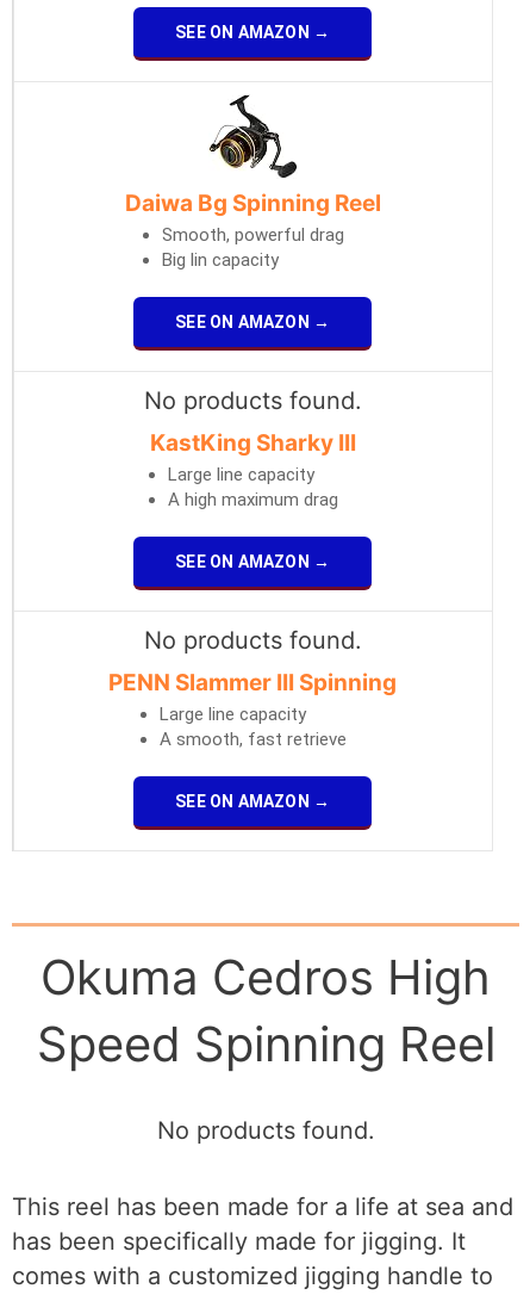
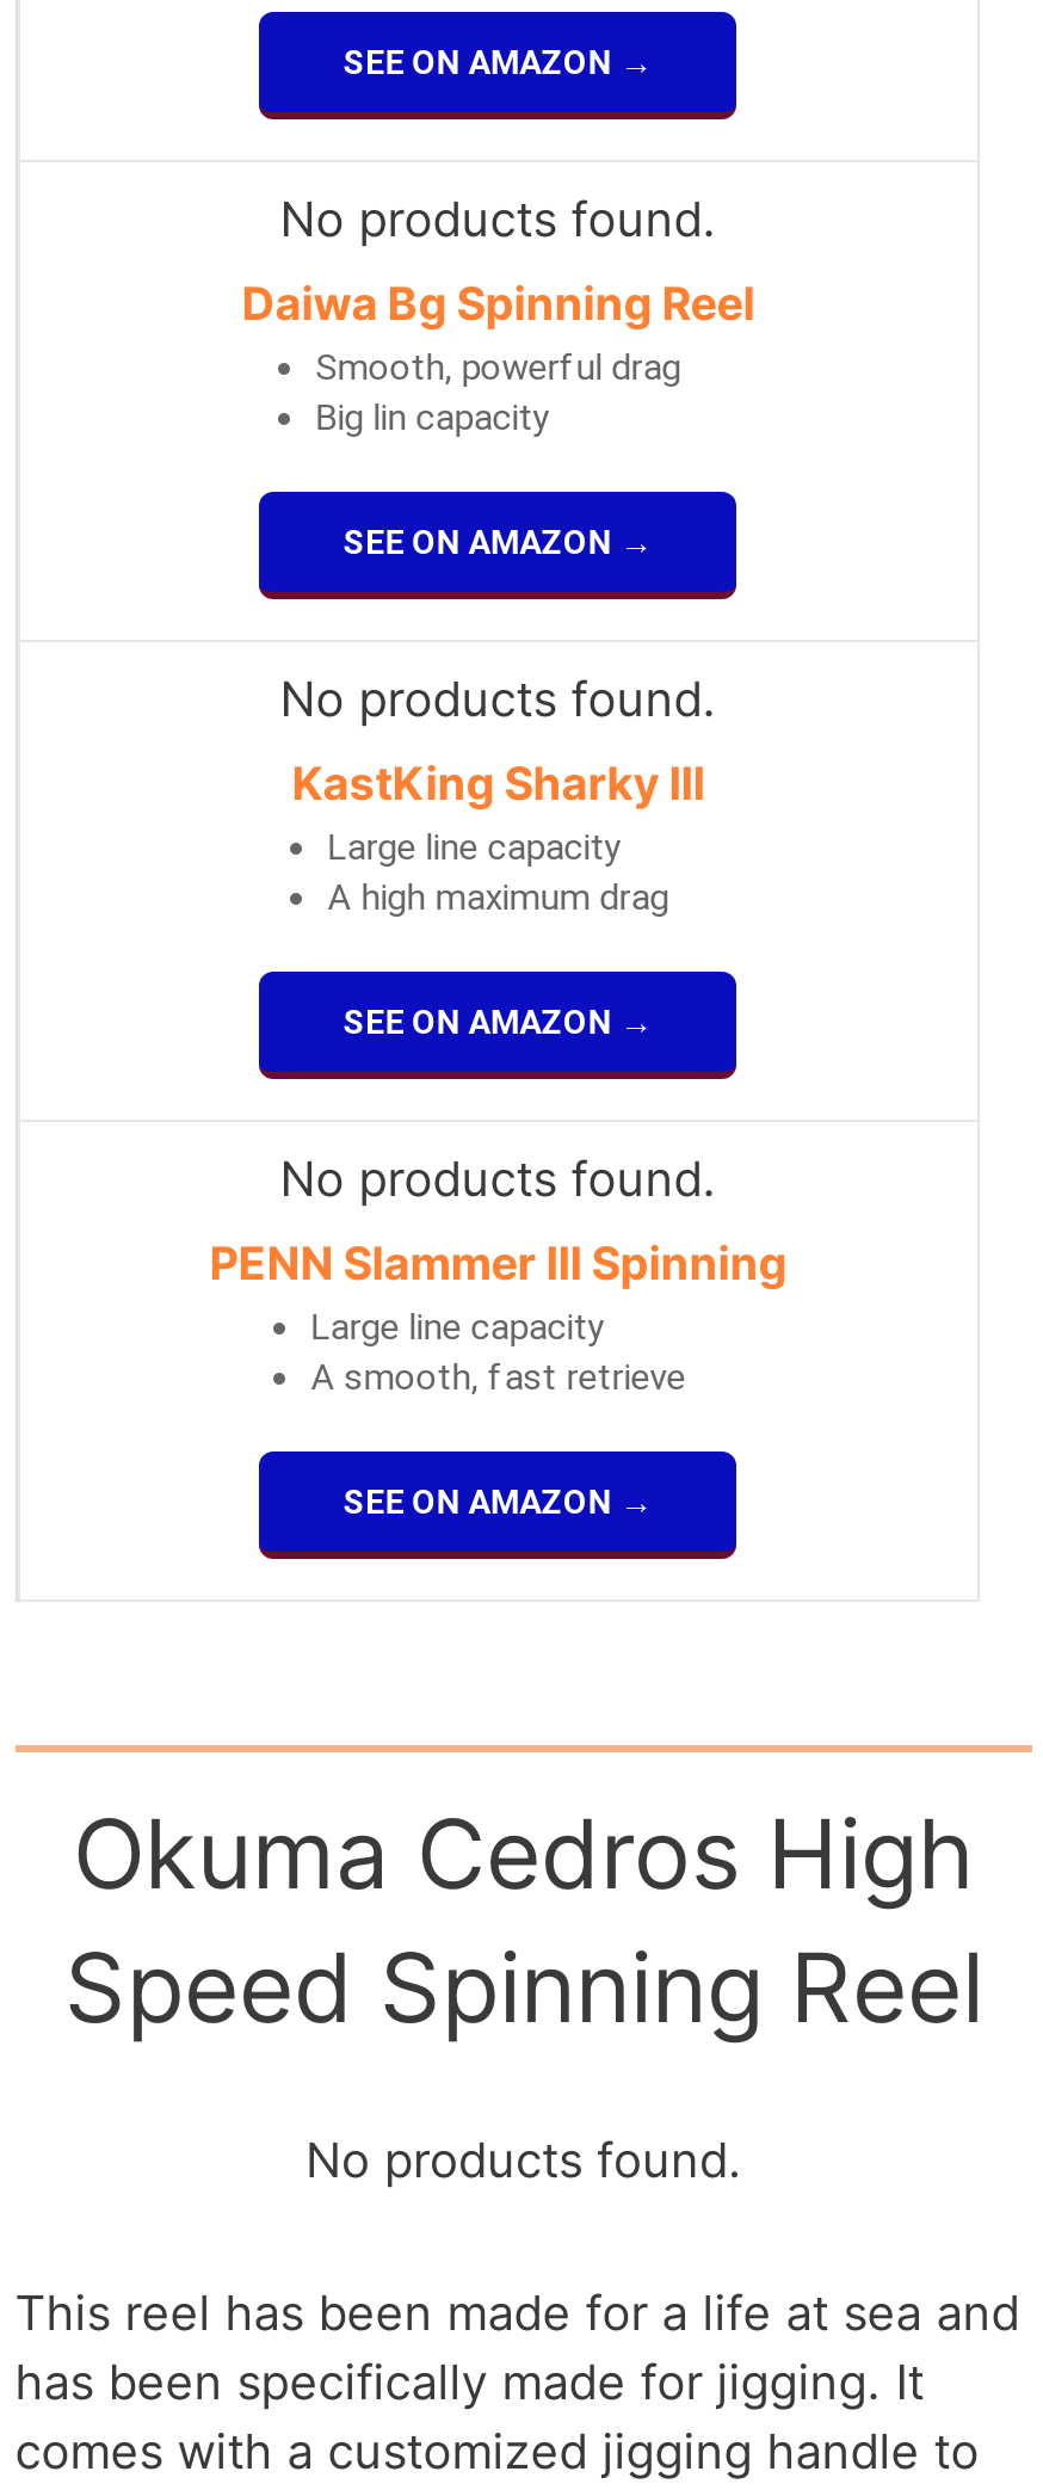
+ No products found.
